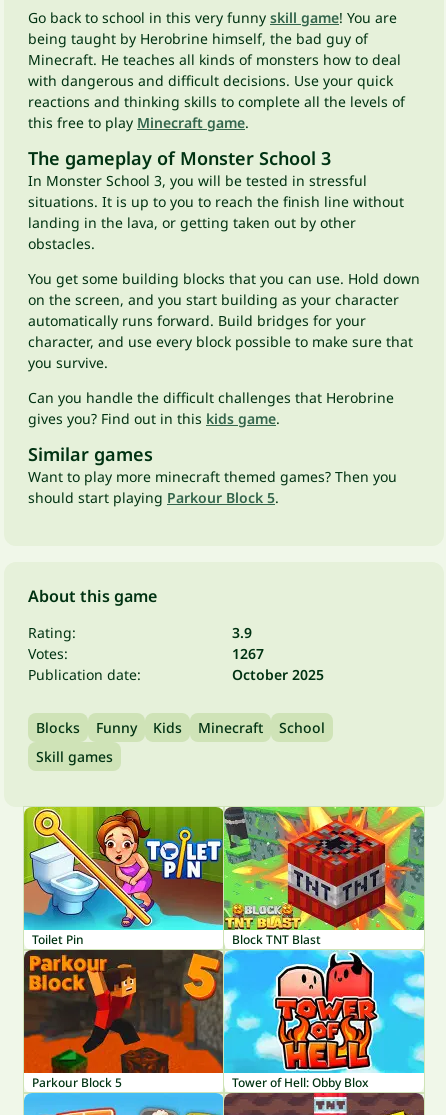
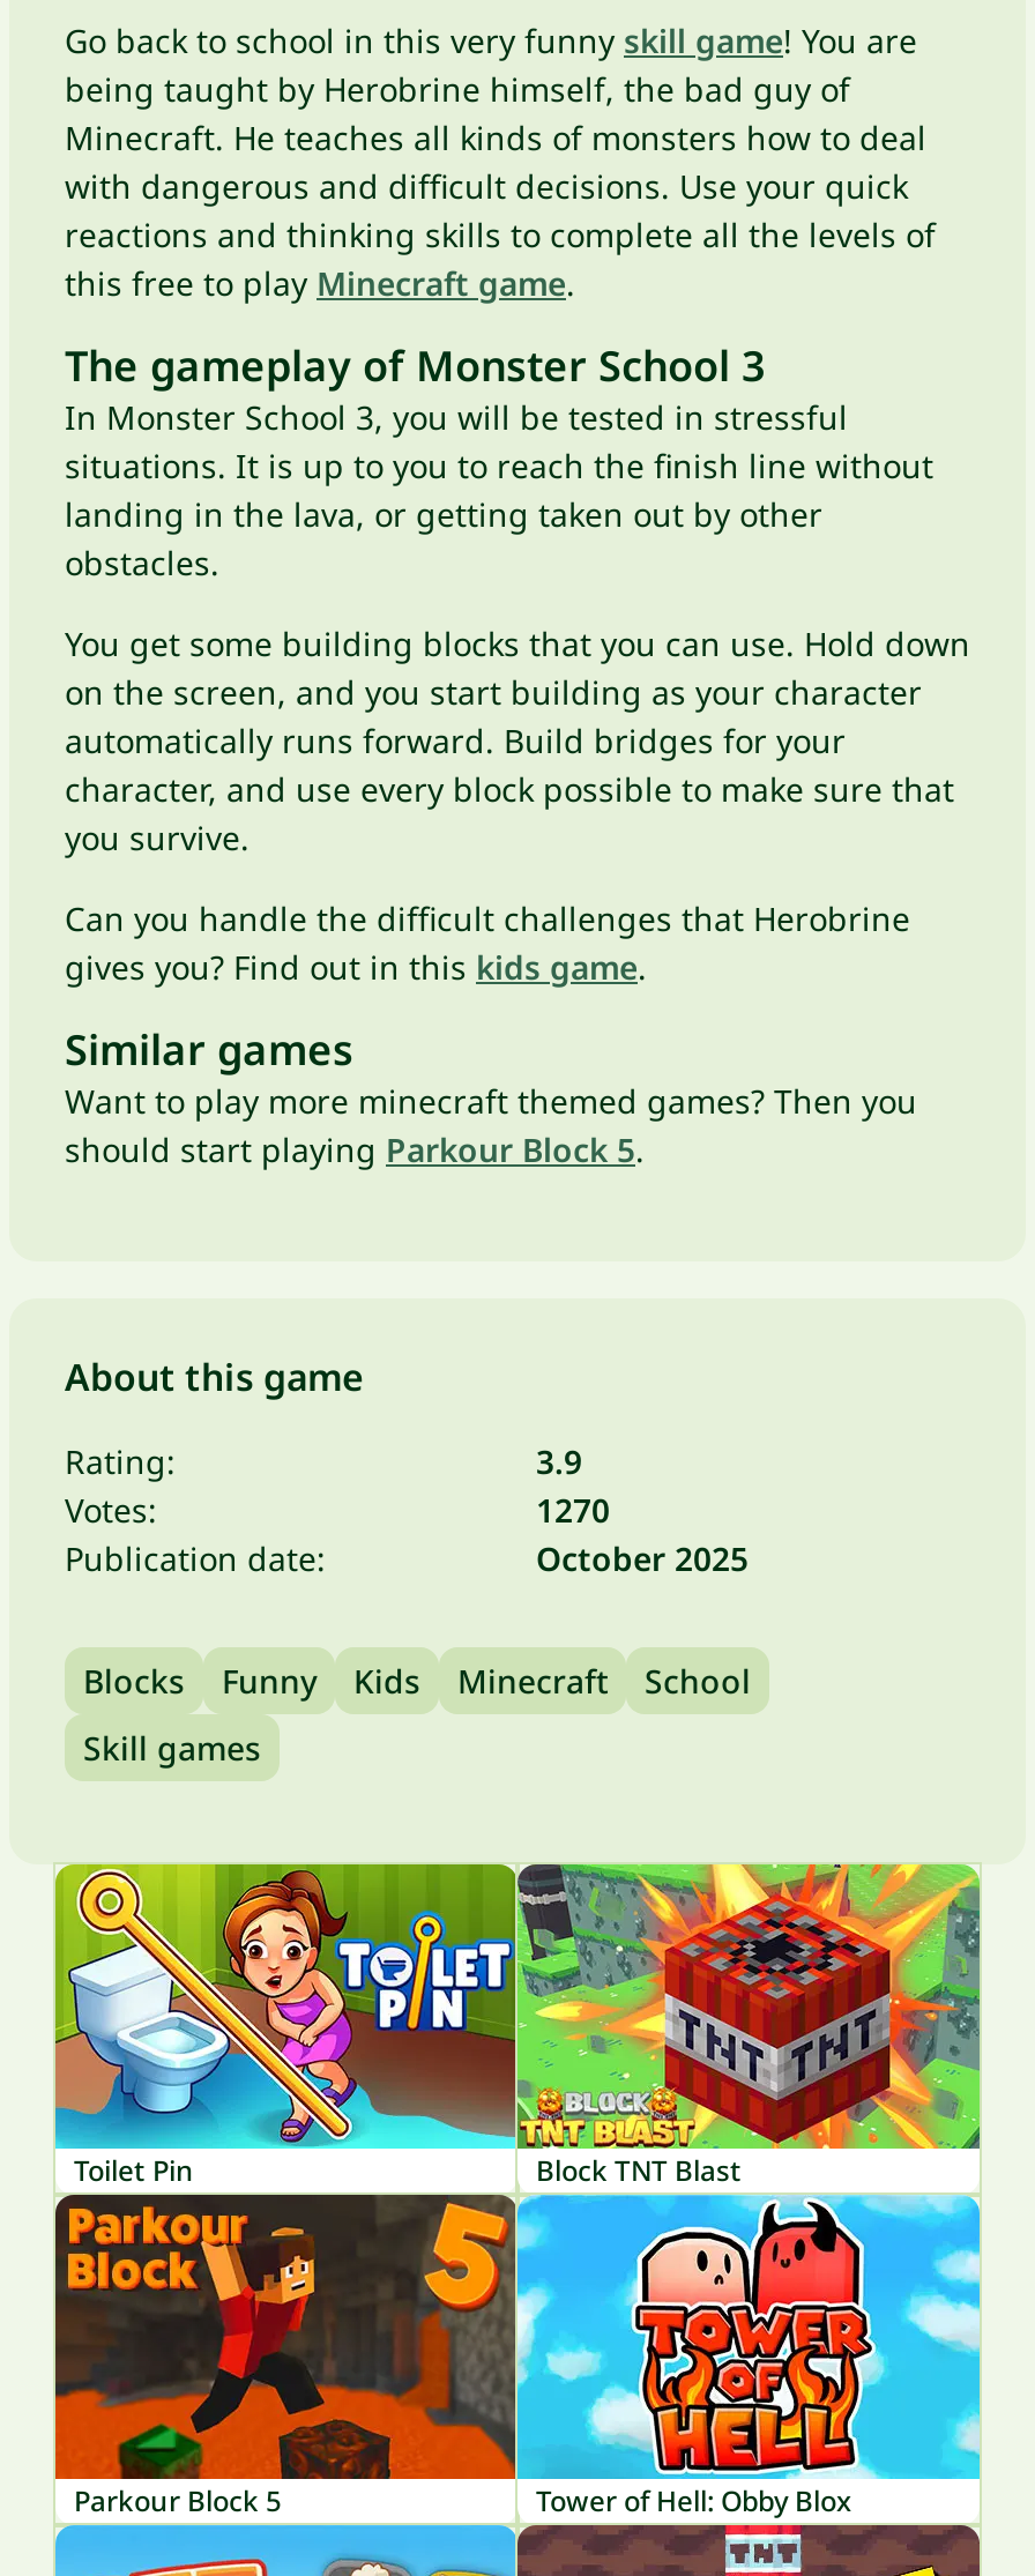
- 1267
+ 1270
